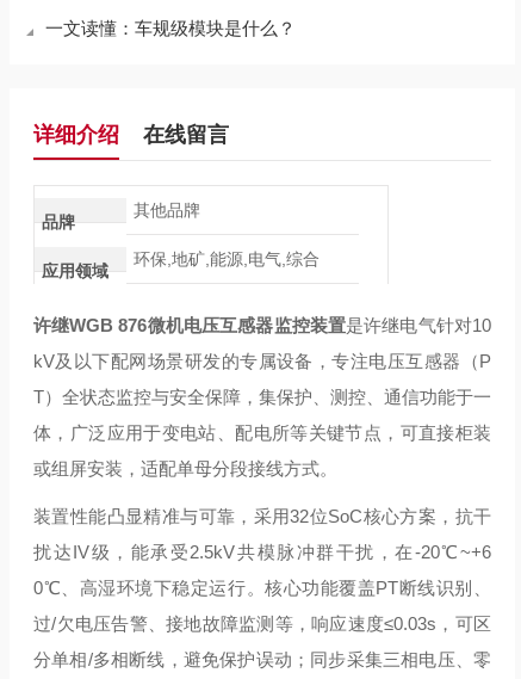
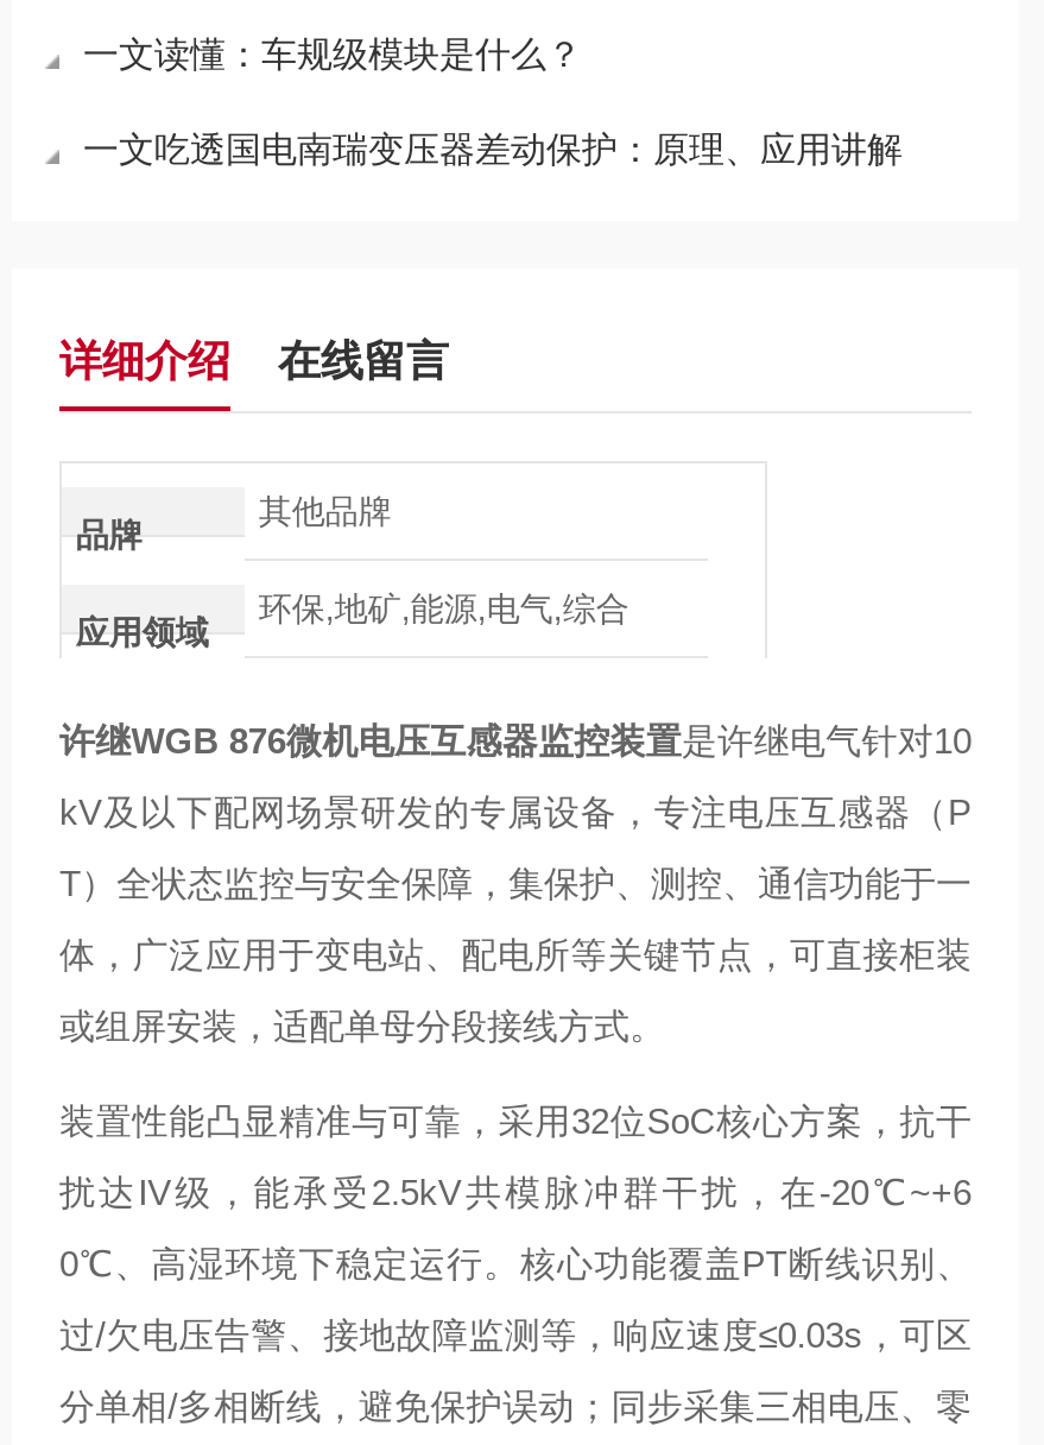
+ 一文吃透国电南瑞变压器差动保护：原理、应用讲解
